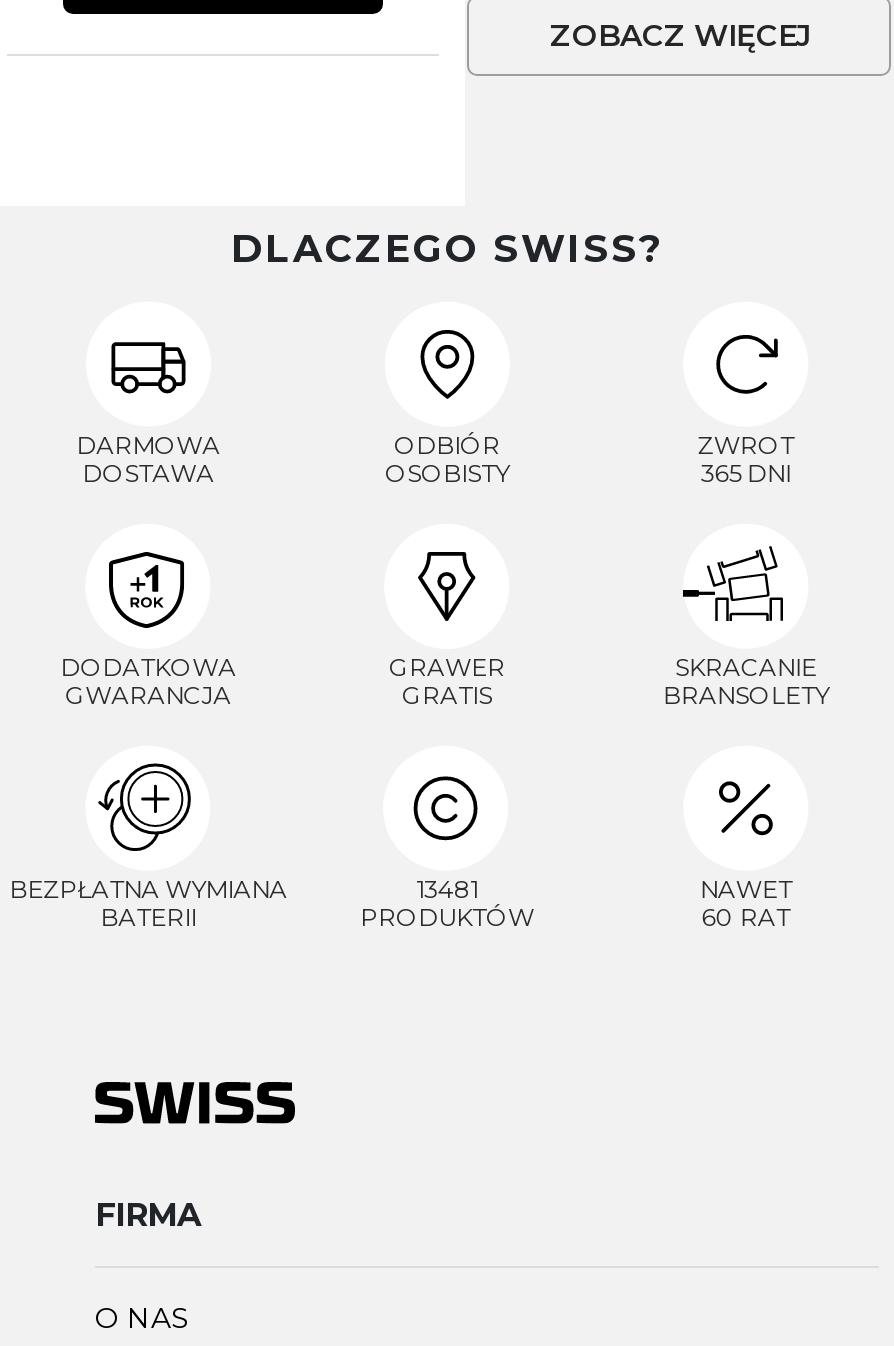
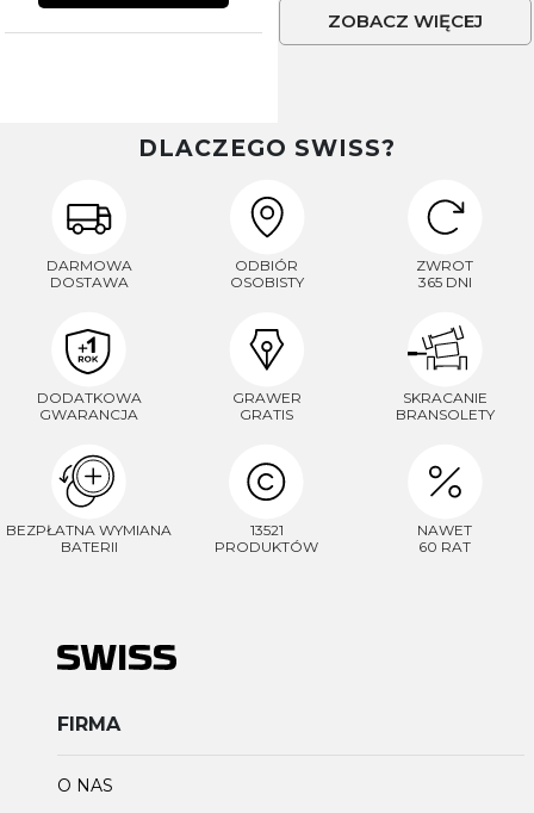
- 13481
+ 13521
